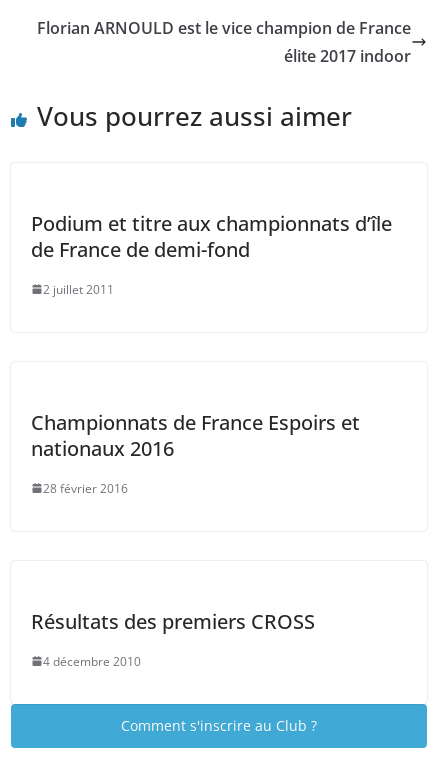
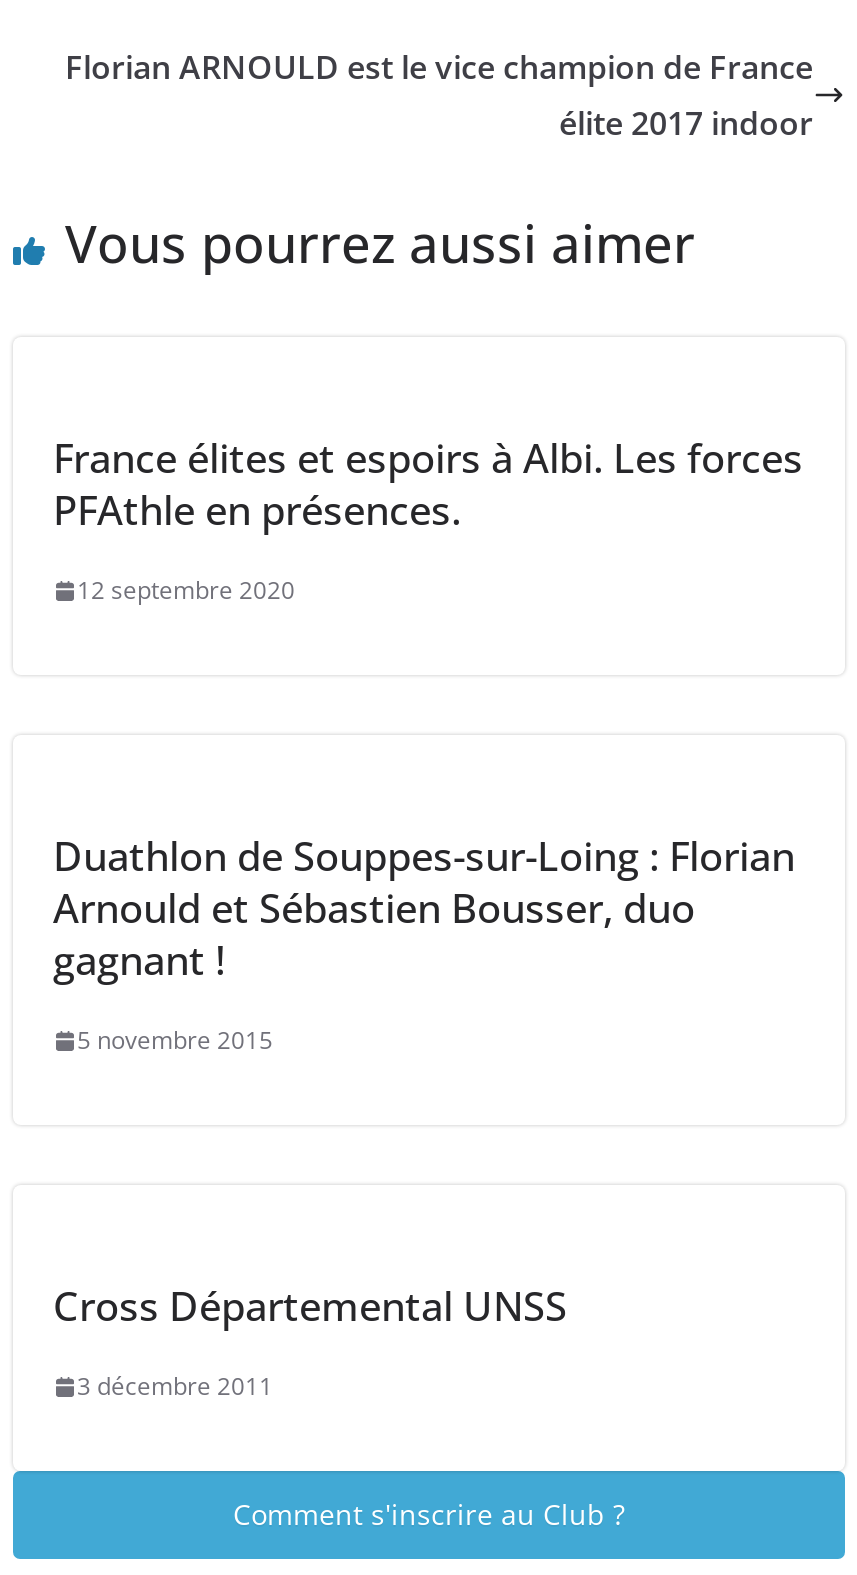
- Podium et titre aux championnats d’île
- de France de demi-fond
+ France élites et espoirs à Albi. Les forces
+ PFAthle en présences.

- 2 juillet 2011
+ 12 septembre 2020

- Championnats de France Espoirs et
- nationaux 2016
+ Duathlon de Souppes-sur-Loing : Florian
+ Arnould et Sébastien Bousser, duo
+ gagnant !

- 28 février 2016
+ 5 novembre 2015

- Résultats des premiers CROSS
+ Cross Départemental UNSS

- 4 décembre 2010
+ 3 décembre 2011
